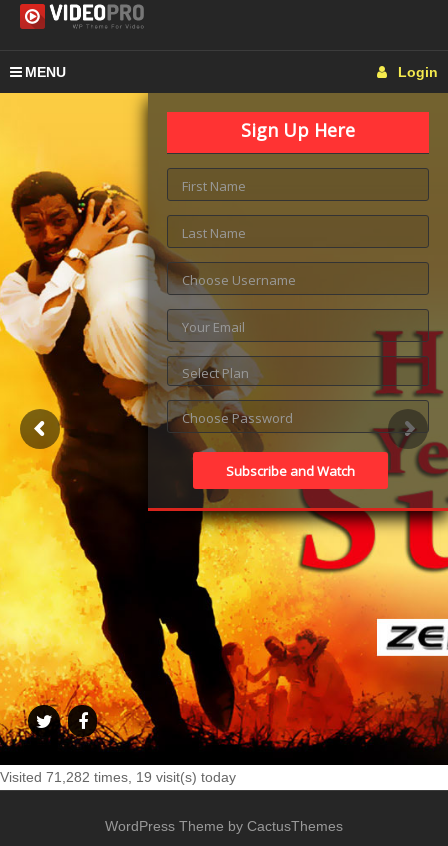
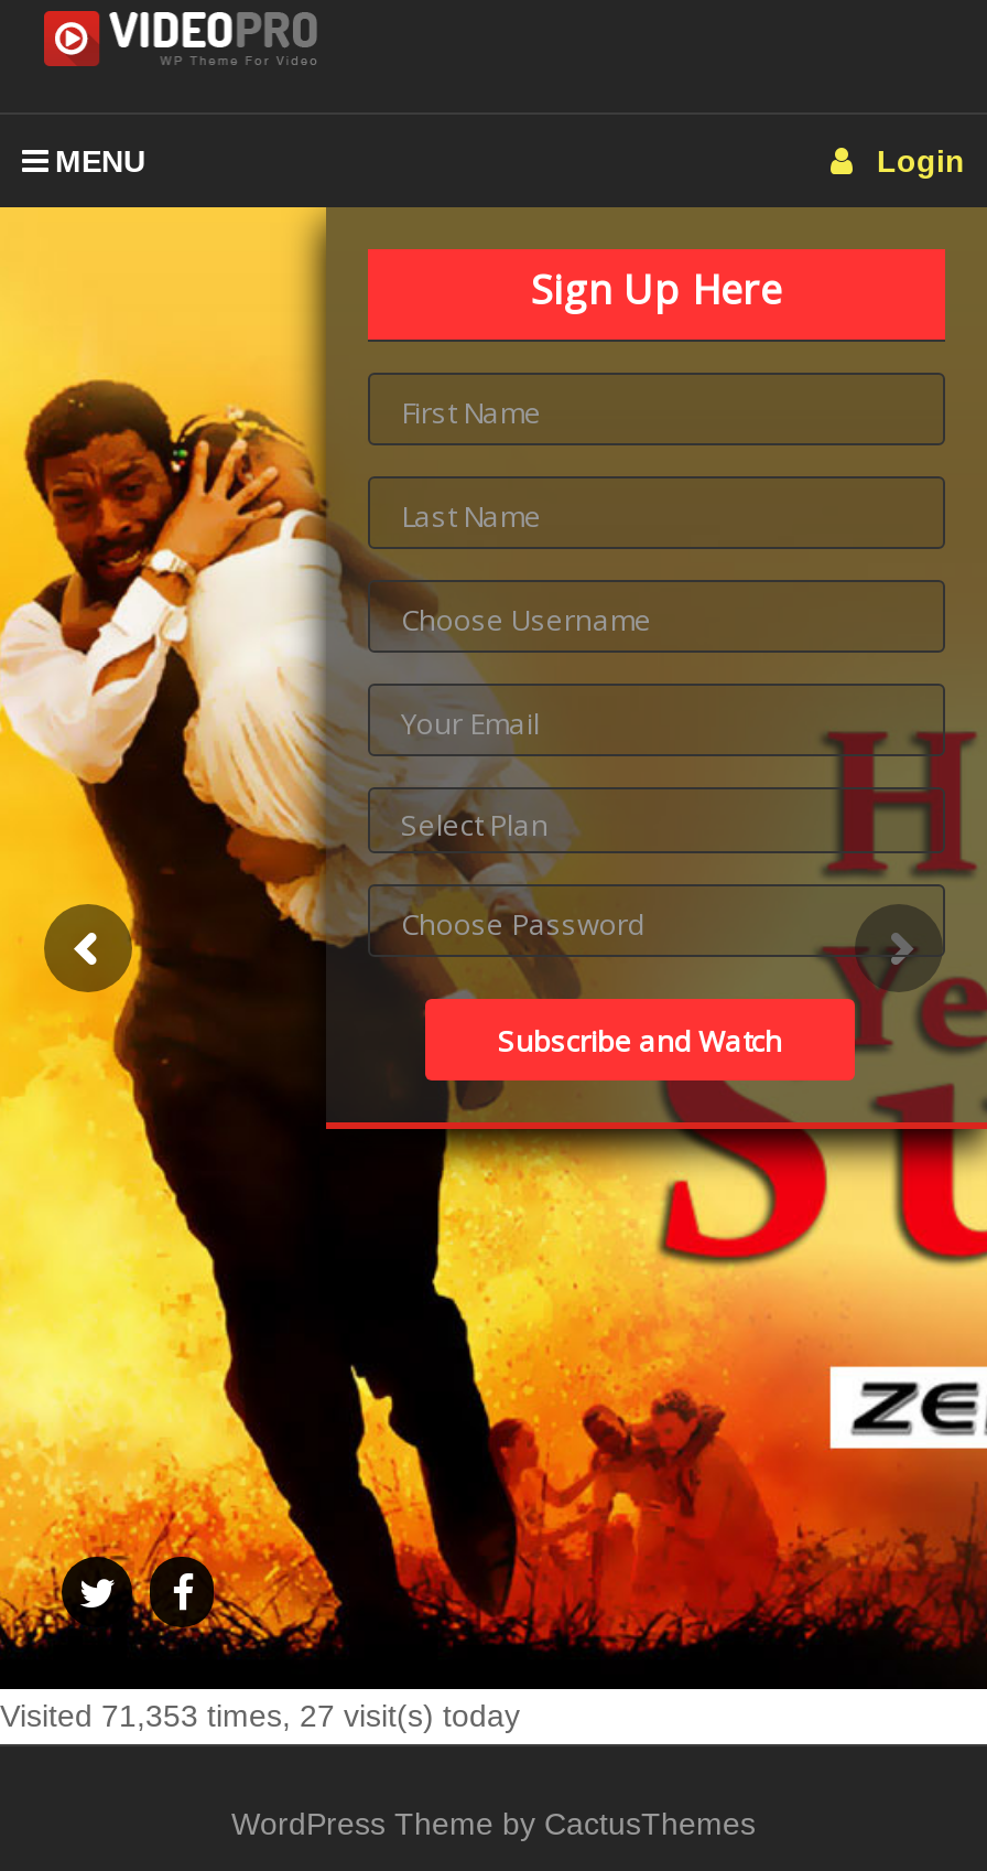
- Visited 71,282 times, 19 visit(s) today
+ Visited 71,353 times, 27 visit(s) today
